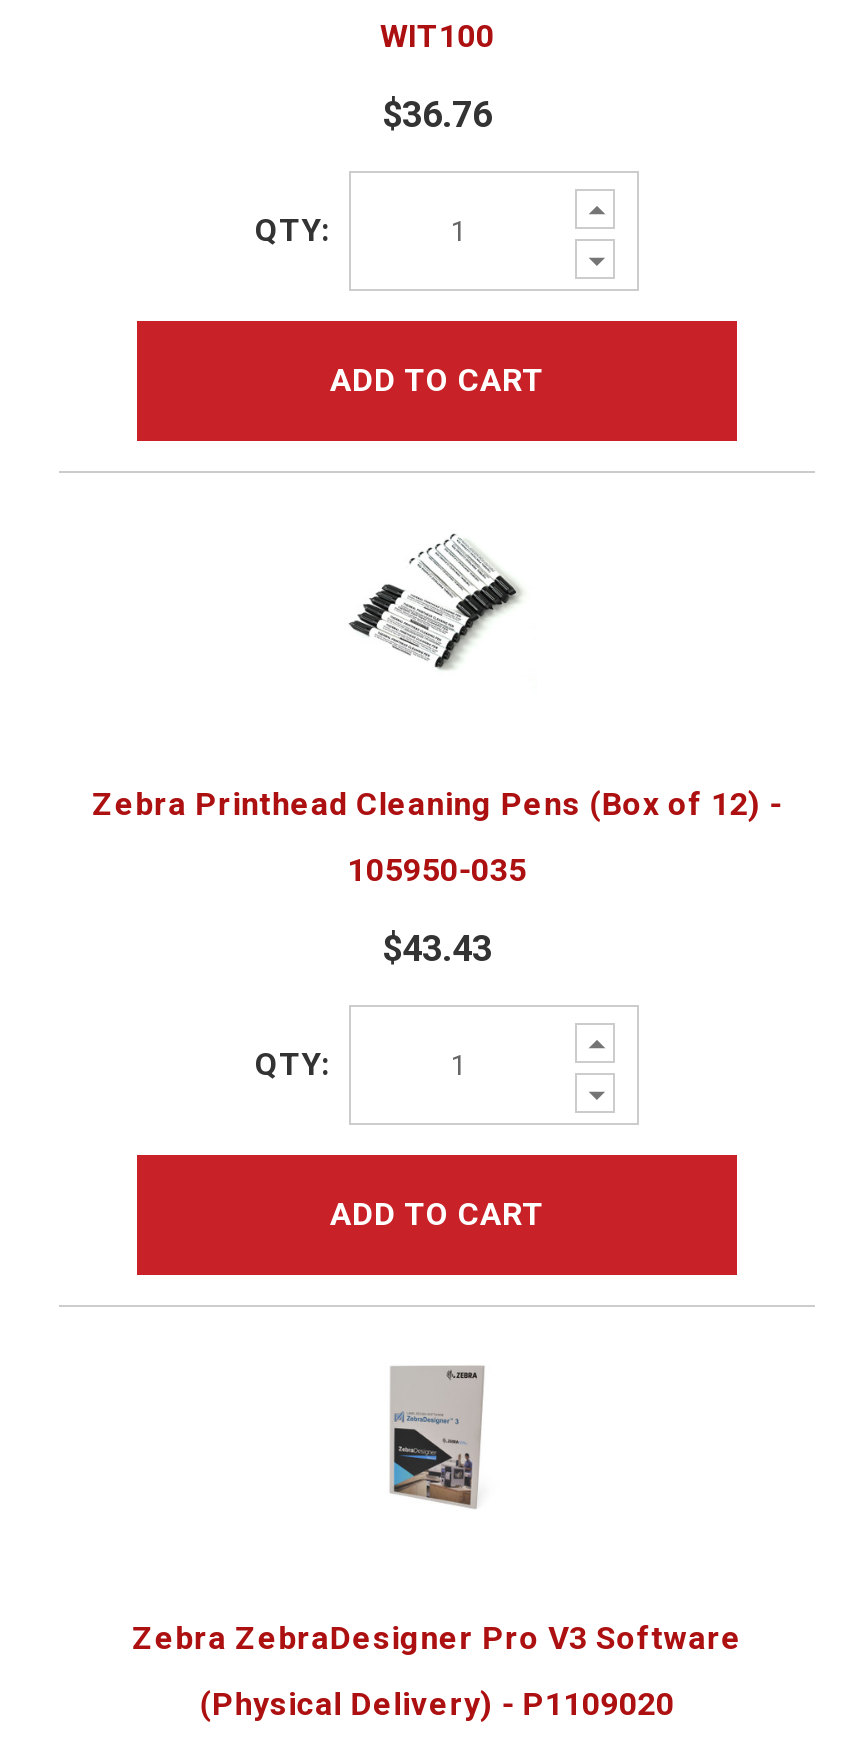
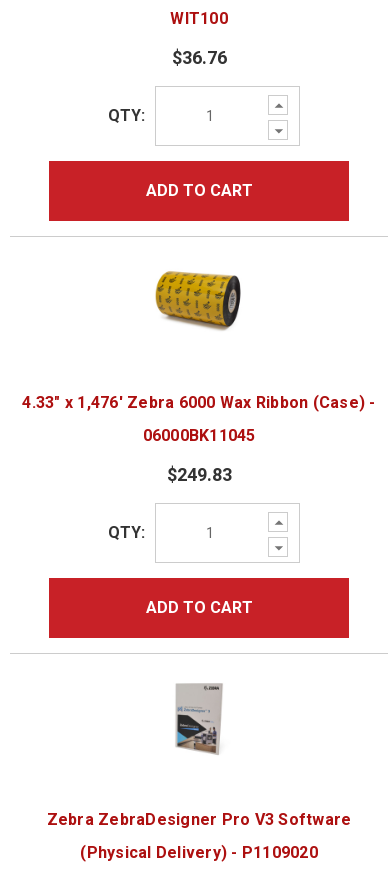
- [image]
+ [image]

- Zebra Printhead Cleaning Pens (Box of 12) -
+ 4.33" x 1,476' Zebra 6000 Wax Ribbon (Case) -

- 105950-035
+ 06000BK11045

- $43.43
+ $249.83
